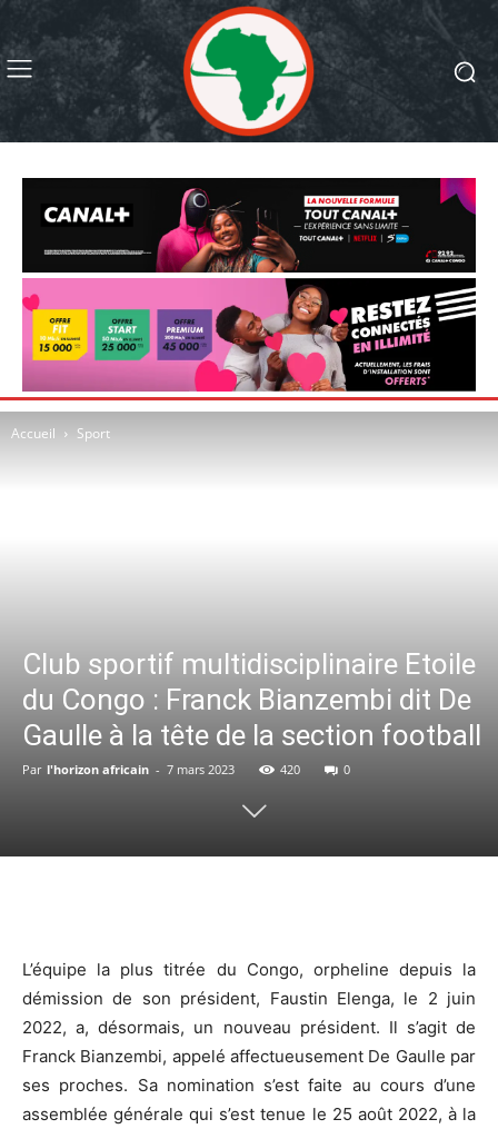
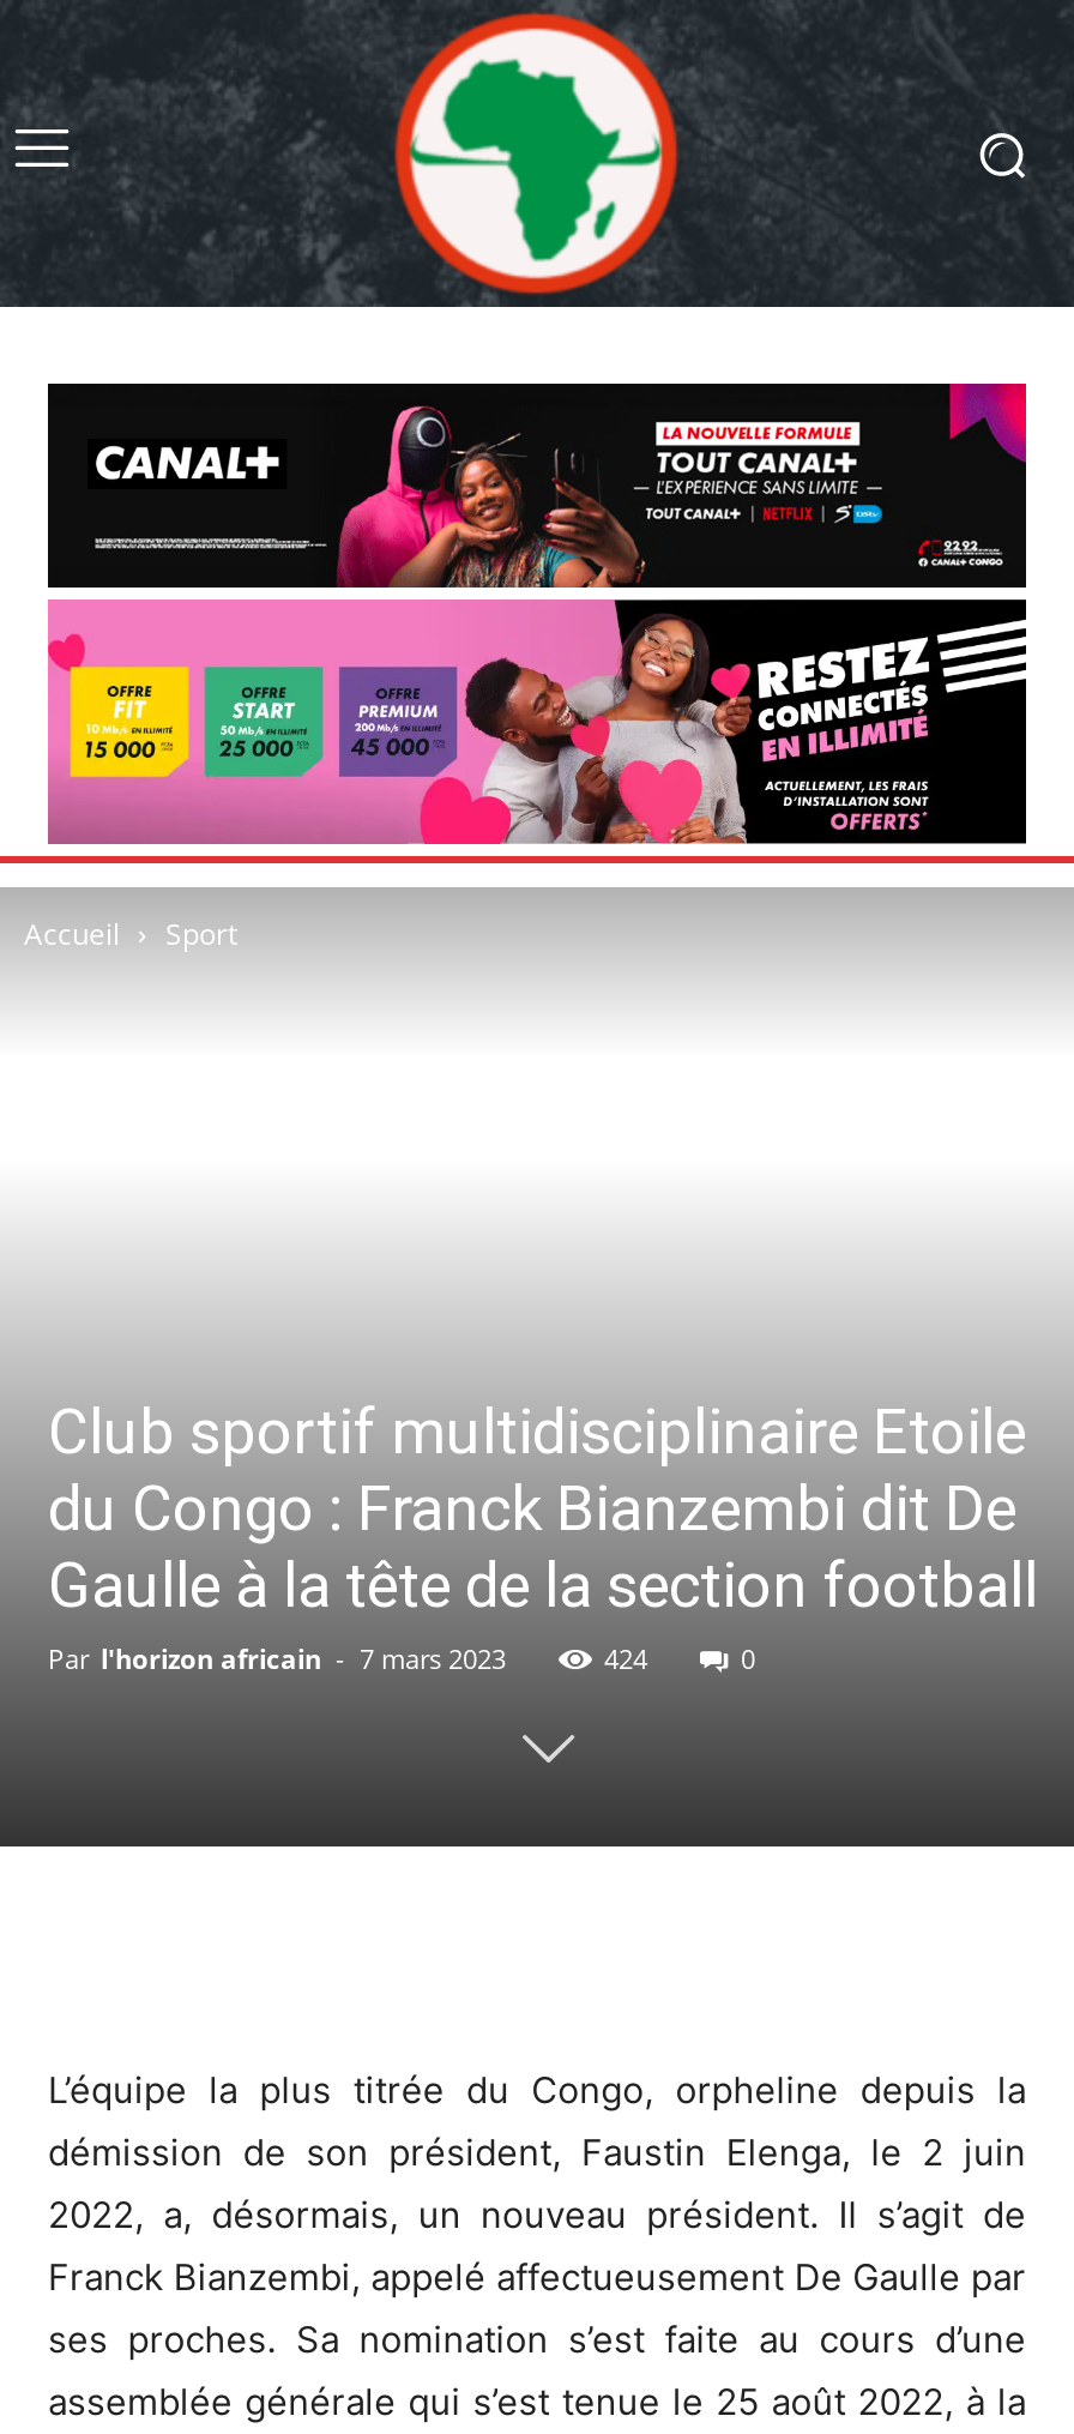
- 420
+ 424
